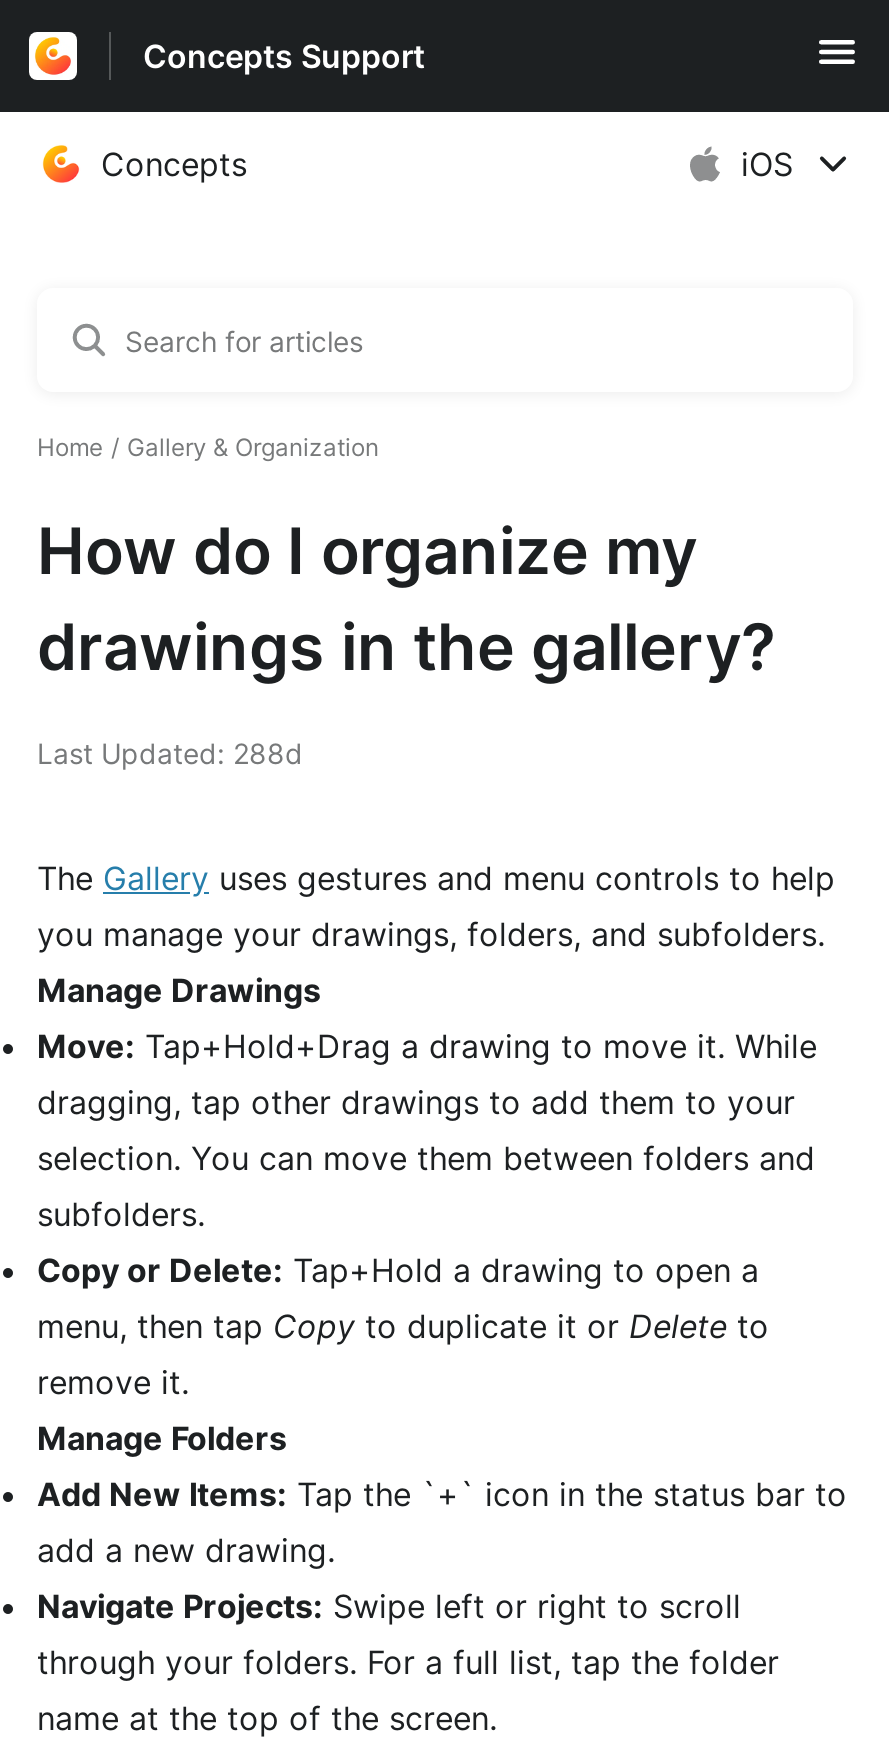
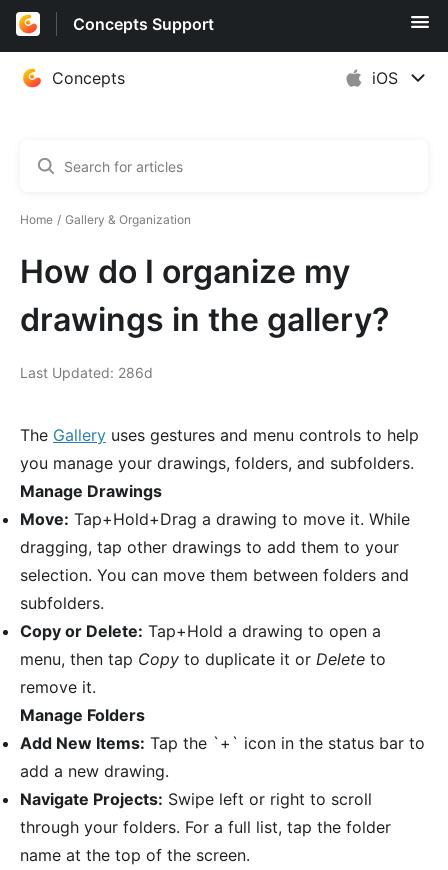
- Last Updated: 288d
+ Last Updated: 286d
